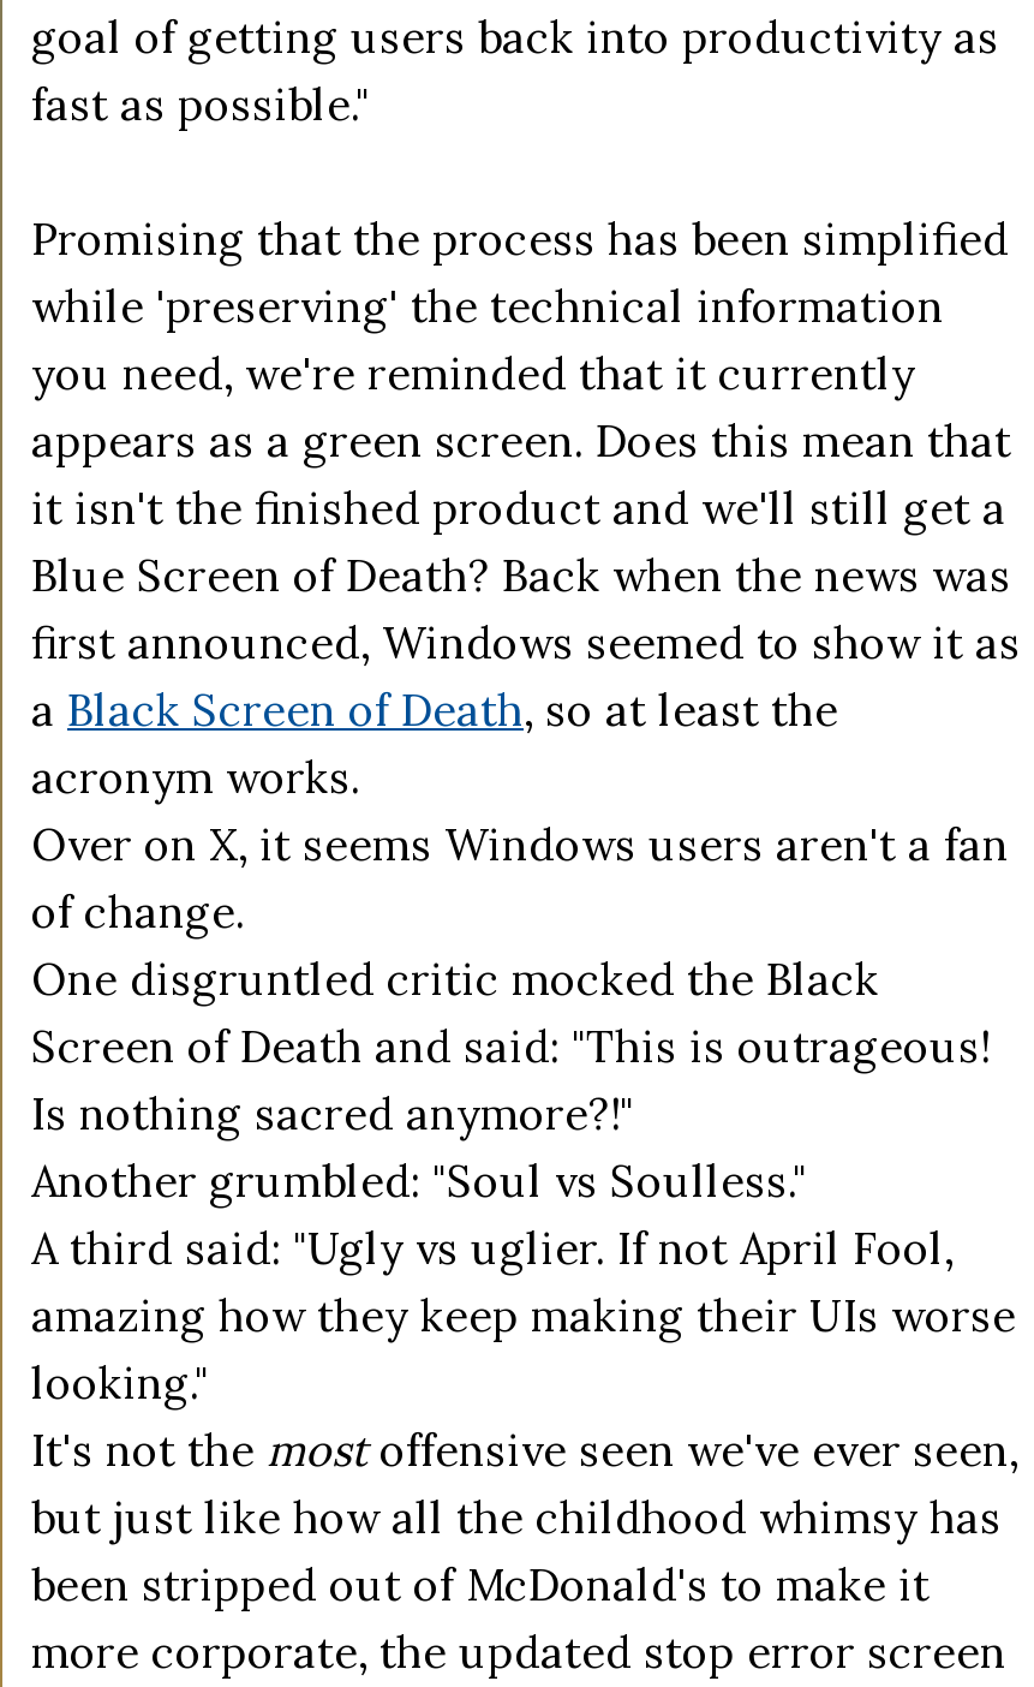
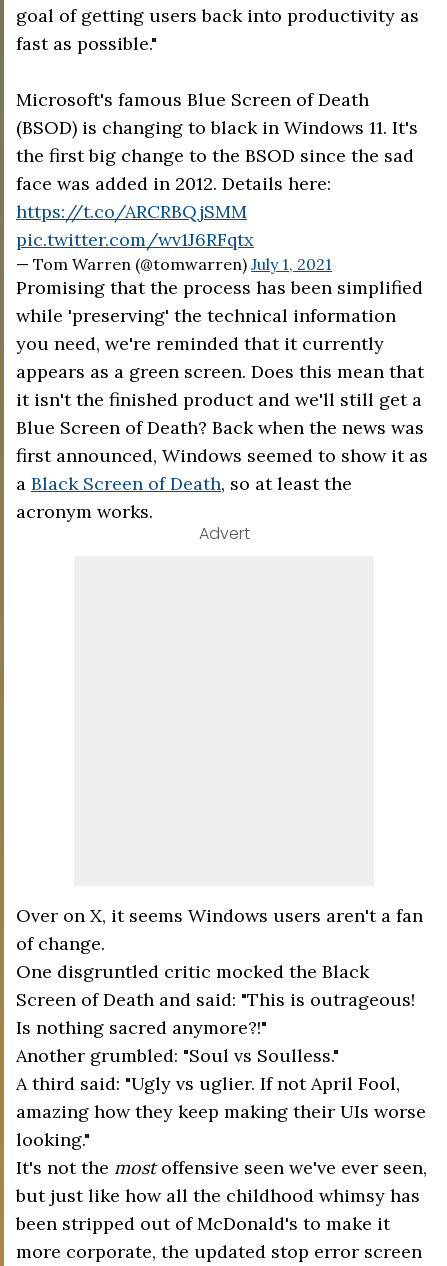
+ Microsoft's famous Blue Screen of Death
+ (BSOD) is changing to black in Windows 11. It's
+ the first big change to the BSOD since the sad
+ face was added in 2012. Details here:
+ https://t.co/ARCRBQjSMM
+ pic.twitter.com/wv1J6RFqtx
+ — Tom Warren (@tomwarren) July 1, 2021

+ Advert
